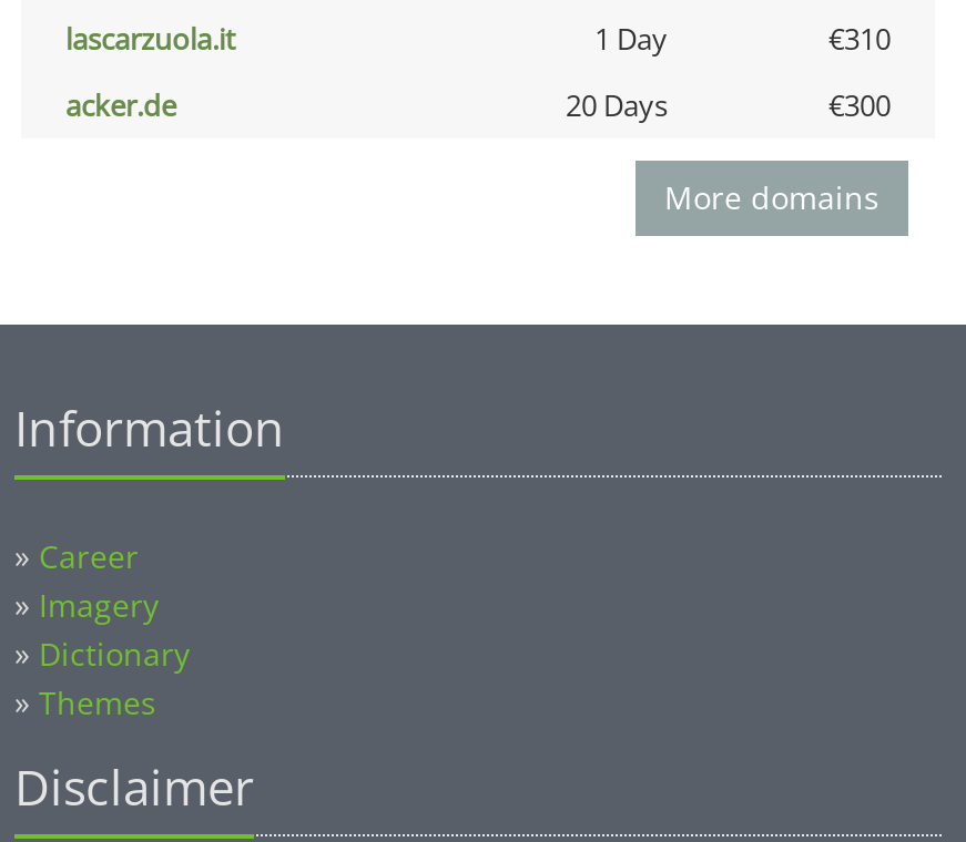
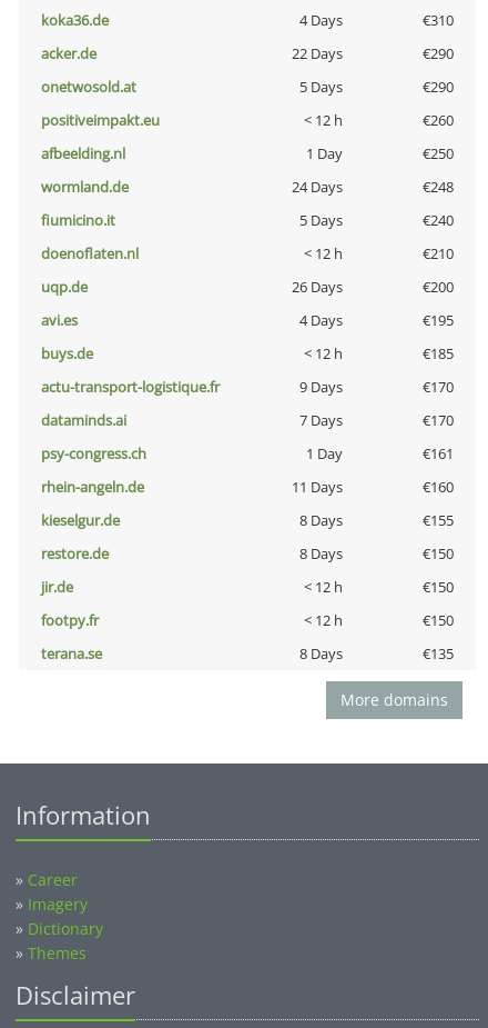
- lascarzuola.it
- 1 Day
+ koka36.de
+ 4 Days

- 20 Days
- €300
+ 22 Days
+ €290
+ onetwosold.at
+ 5 Days
+ €290
+ positiveimpakt.eu
+ < 12 h
+ €260
+ afbeelding.nl
+ 1 Day
+ €250
+ wormland.de
+ 24 Days
+ €248
+ fiumicino.it
+ 5 Days
+ €240
+ doenoflaten.nl
+ < 12 h
+ €210
+ uqp.de
+ 26 Days
+ €200
+ avi.es
+ 4 Days
+ €195
+ buys.de
+ < 12 h
+ €185
+ actu-transport-logistique.fr
+ 9 Days
+ €170
+ dataminds.ai
+ 7 Days
+ €170
+ psy-congress.ch
+ 1 Day
+ €161
+ rhein-angeln.de
+ 11 Days
+ €160
+ kieselgur.de
+ 8 Days
+ €155
+ restore.de
+ 8 Days
+ €150
+ jir.de
+ < 12 h
+ €150
+ footpy.fr
+ < 12 h
+ €150
+ terana.se
+ 8 Days
+ €135
